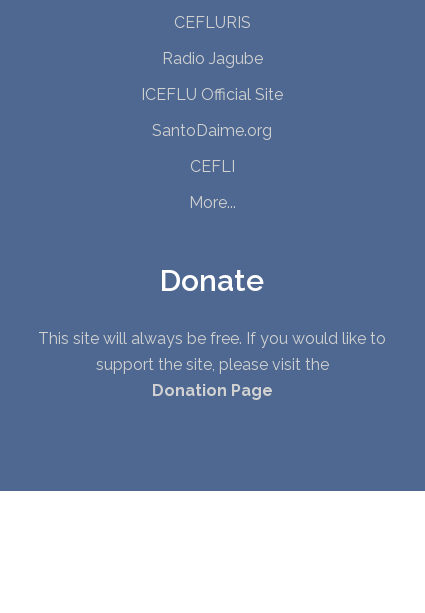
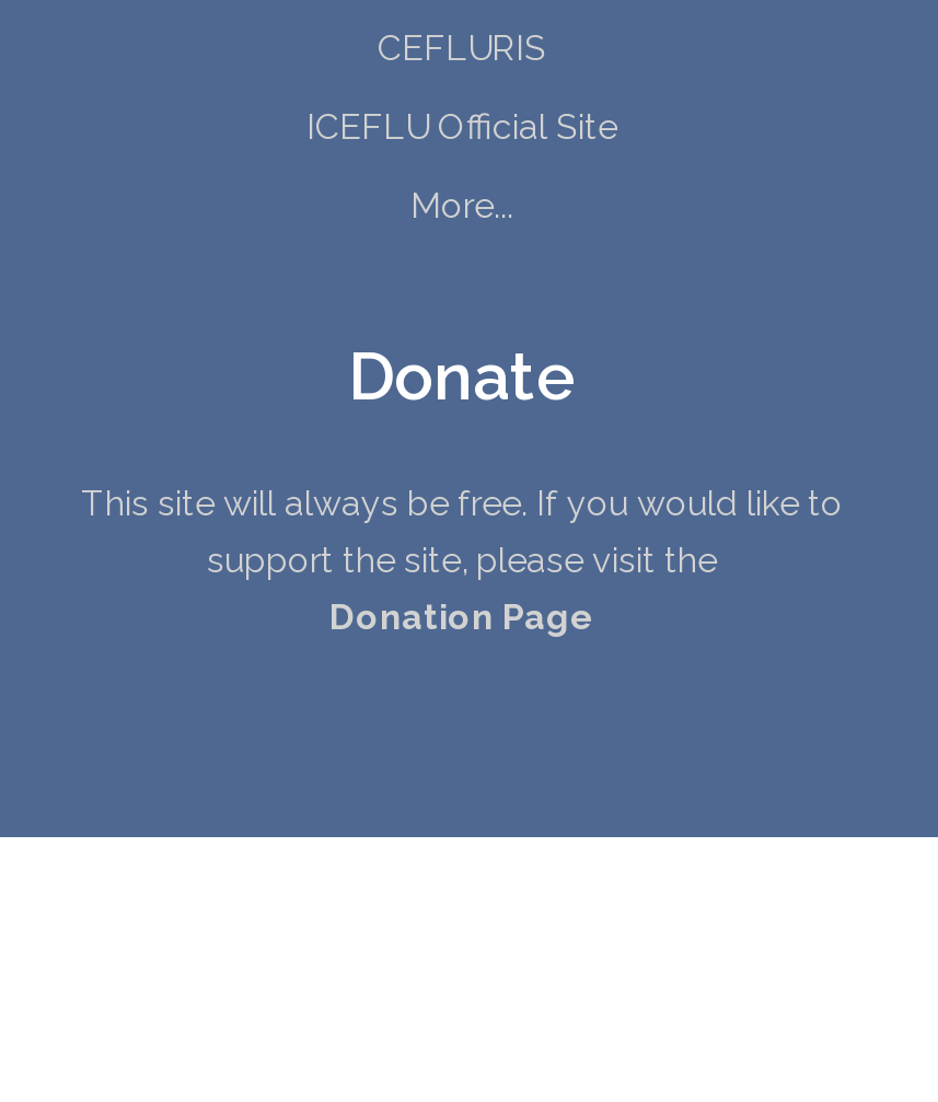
- Radio Jagube

- SantoDaime.org
- CEFLI
